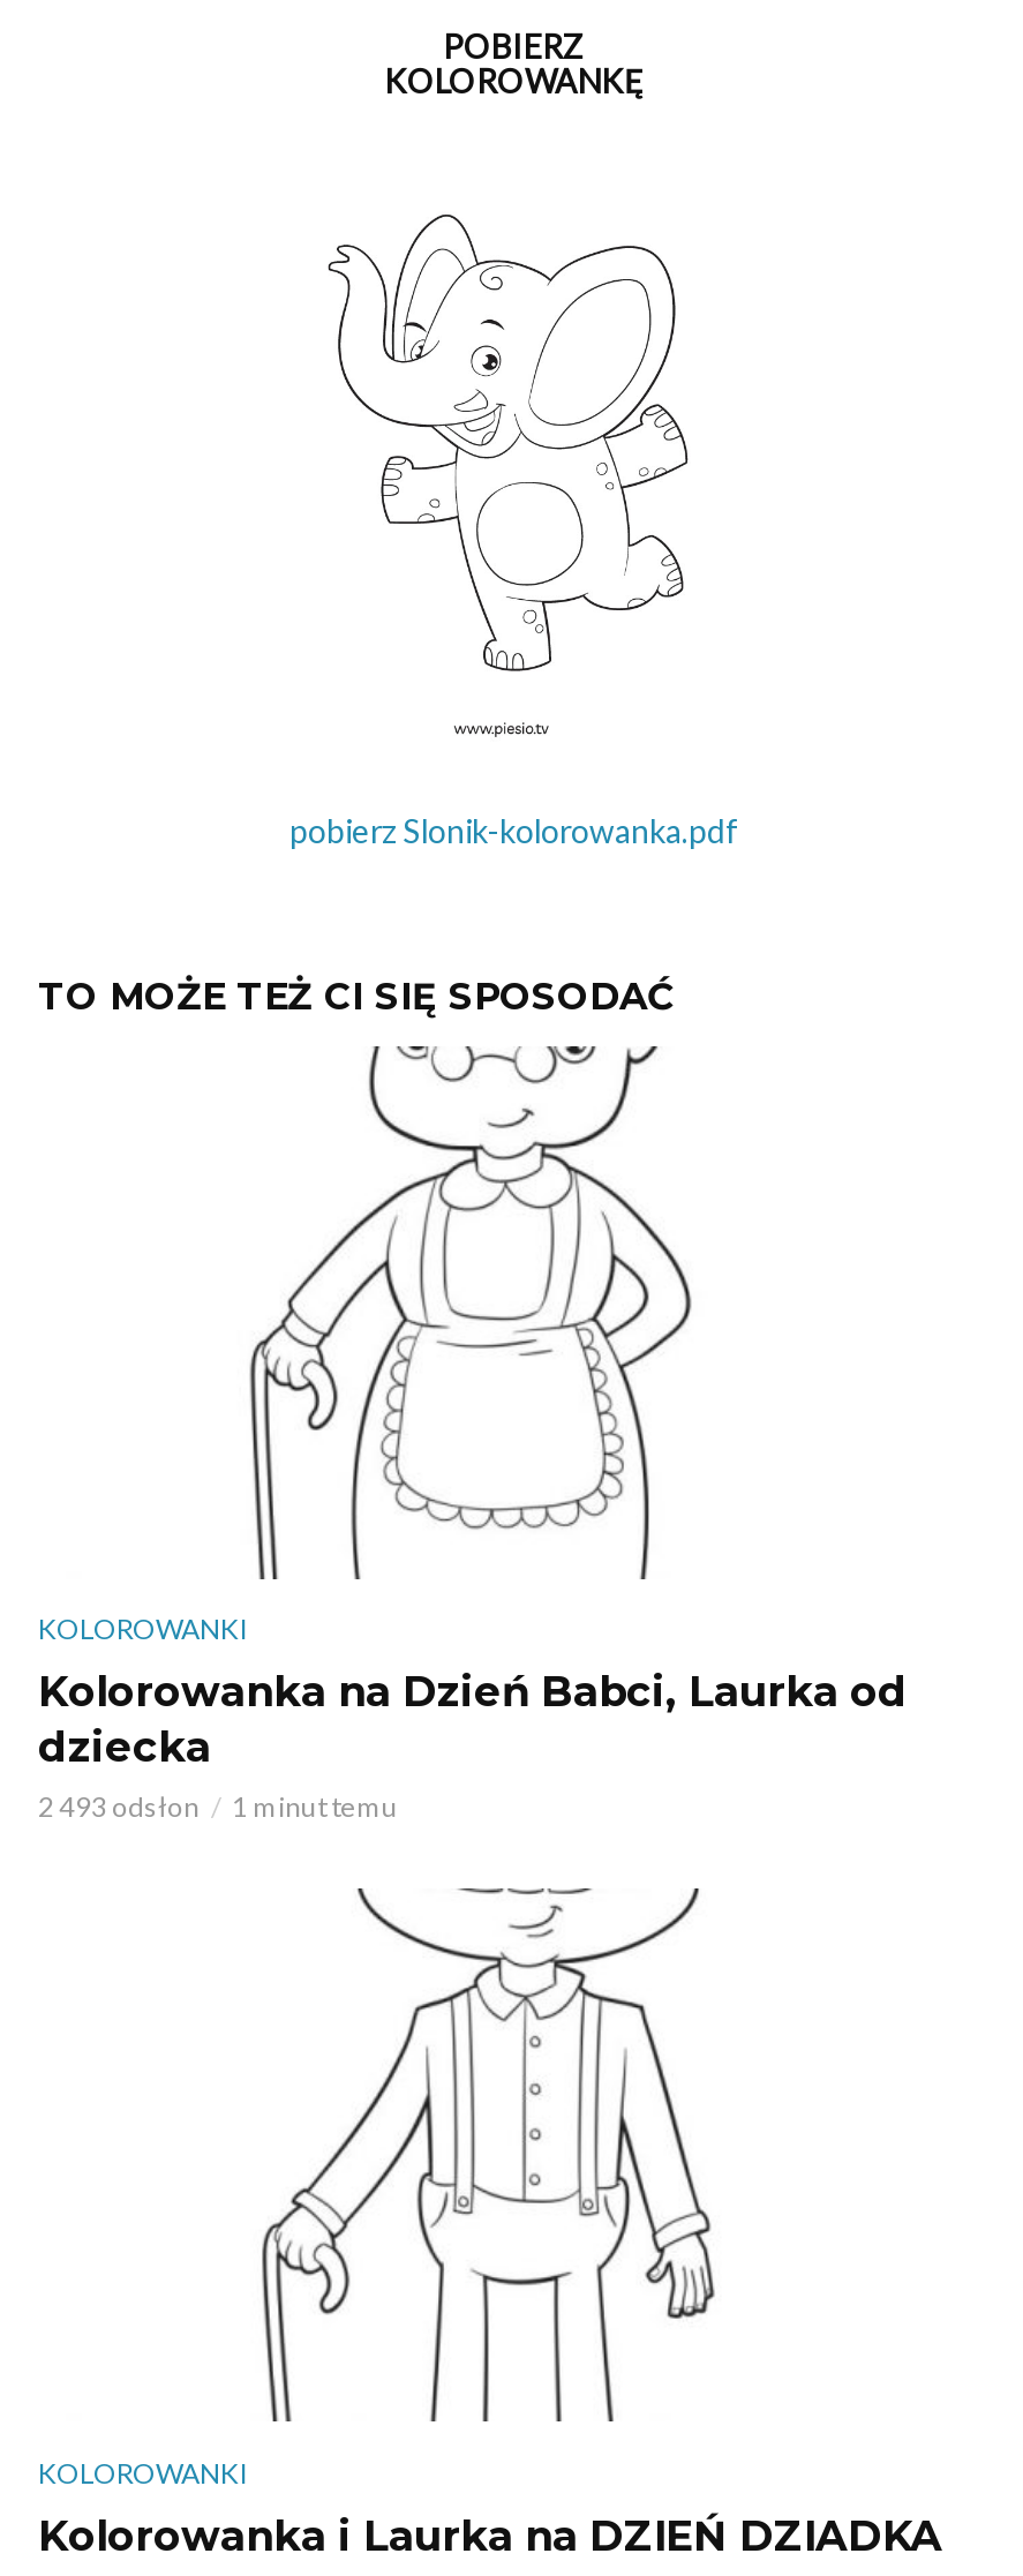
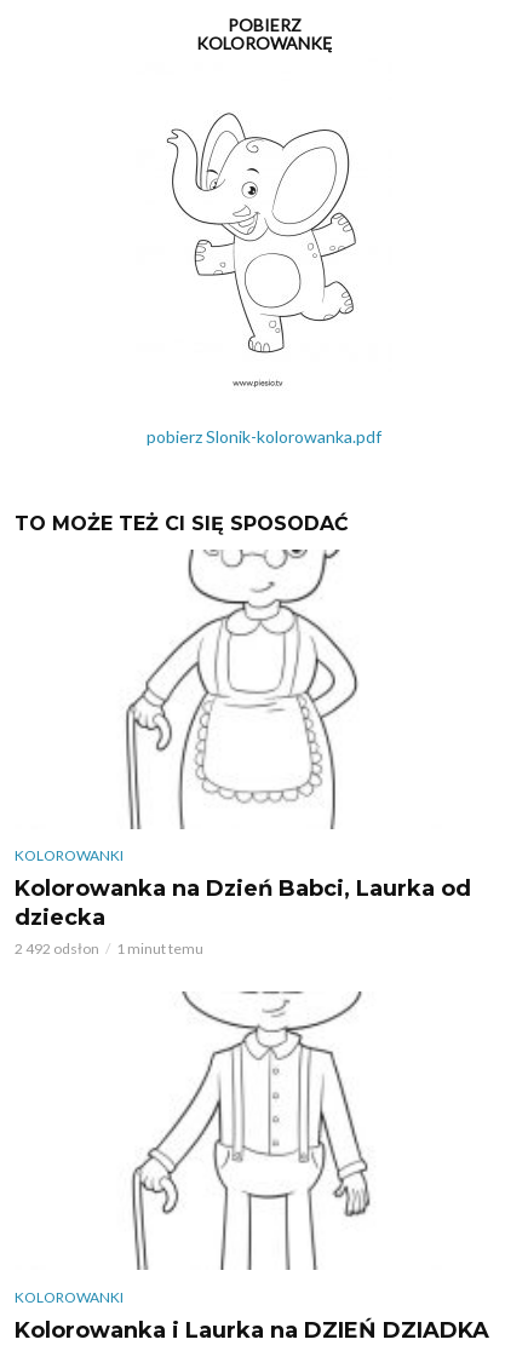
- 2 493 odsłon 1 minut temu
+ 2 492 odsłon 1 minut temu
